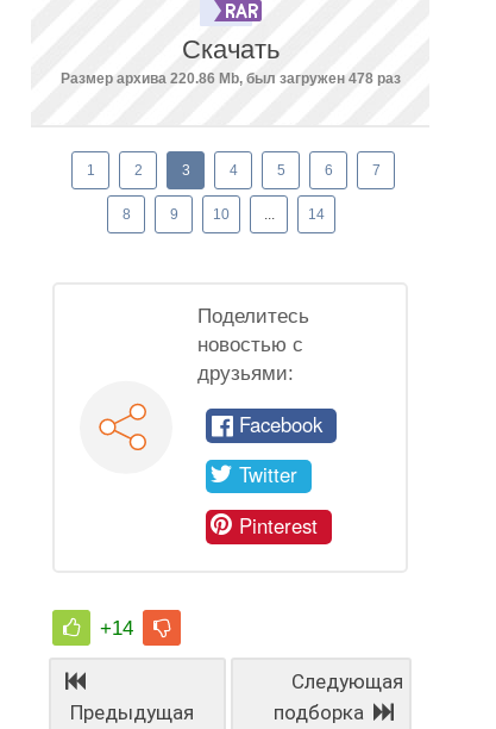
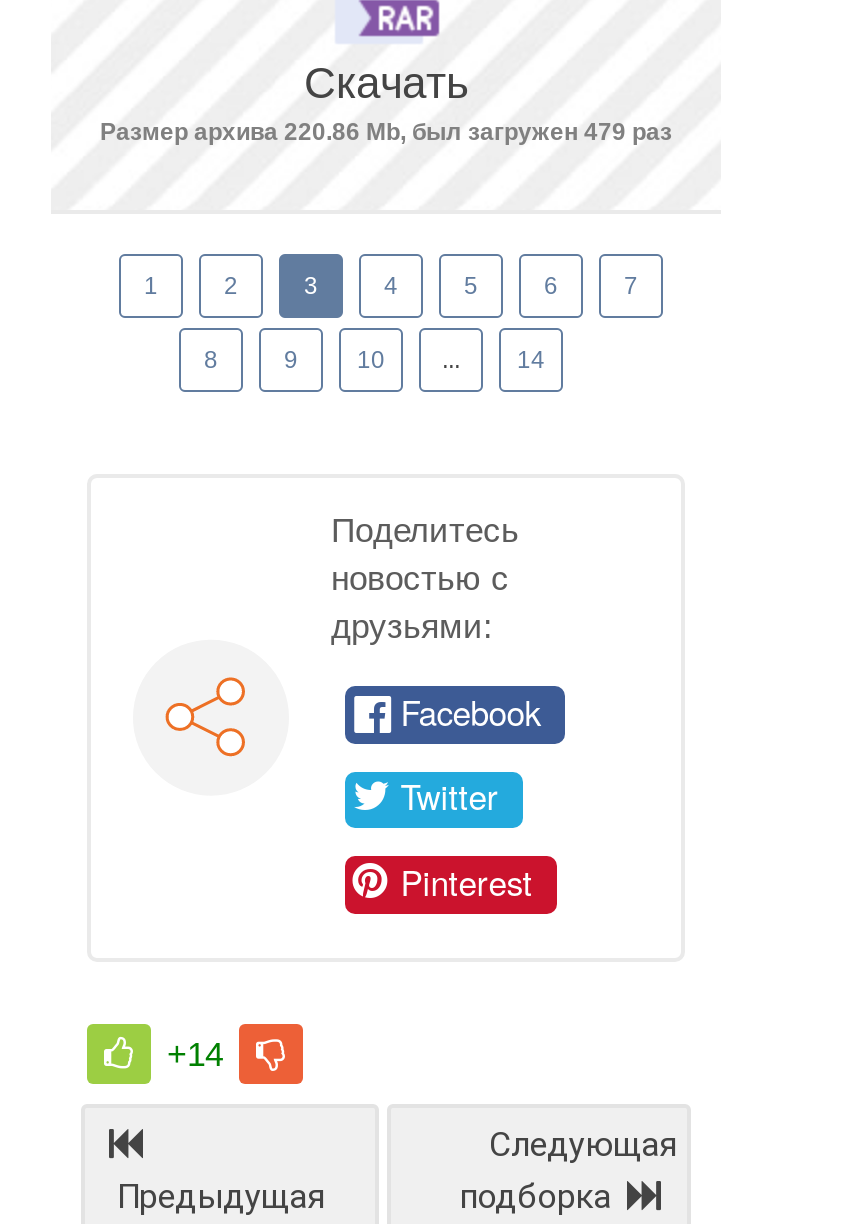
- Размер архива 220.86 Mb, был загружен 478 раз
+ Размер архива 220.86 Mb, был загружен 479 раз
